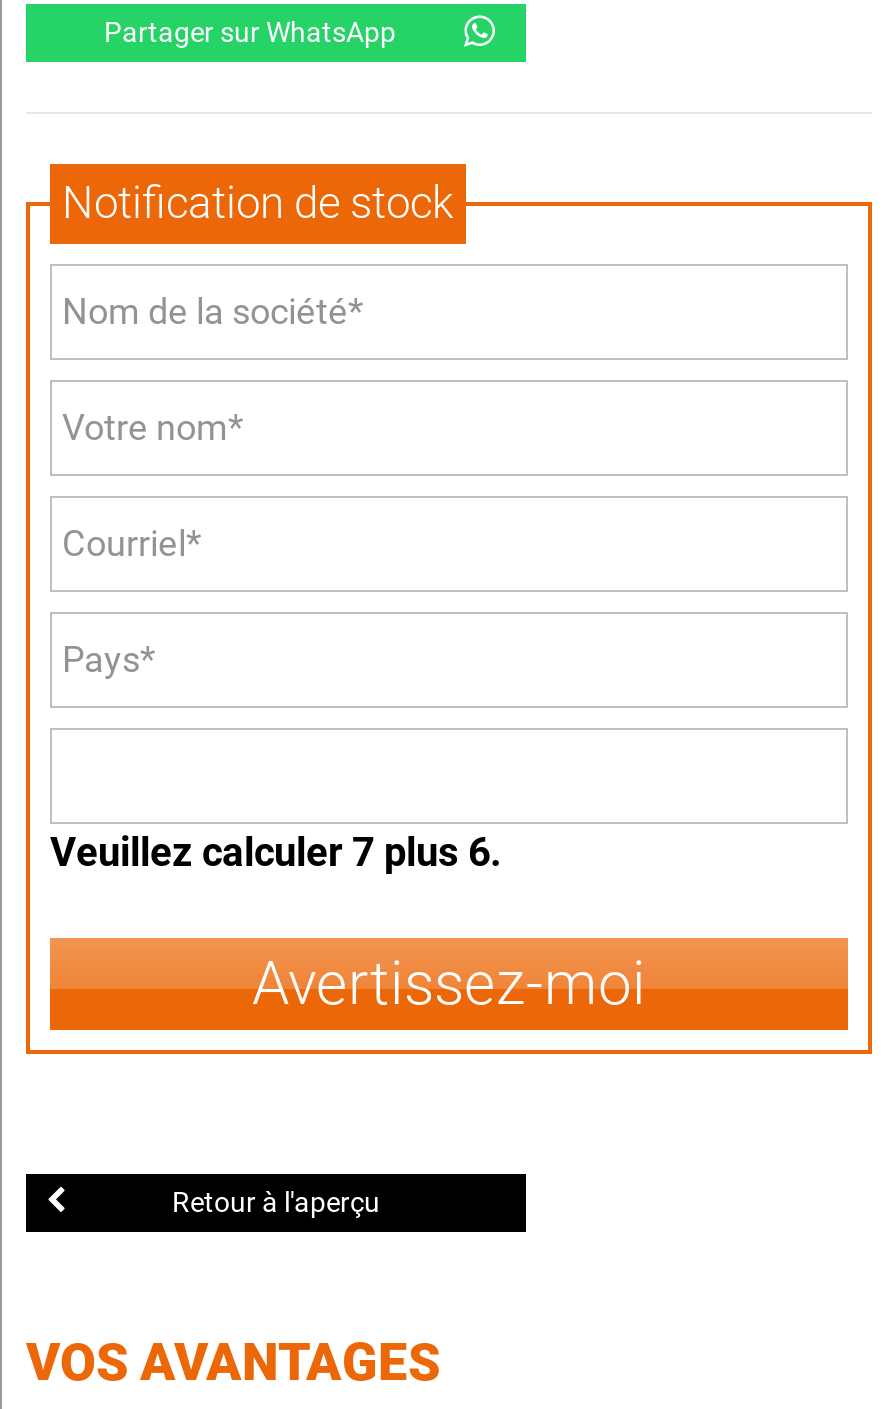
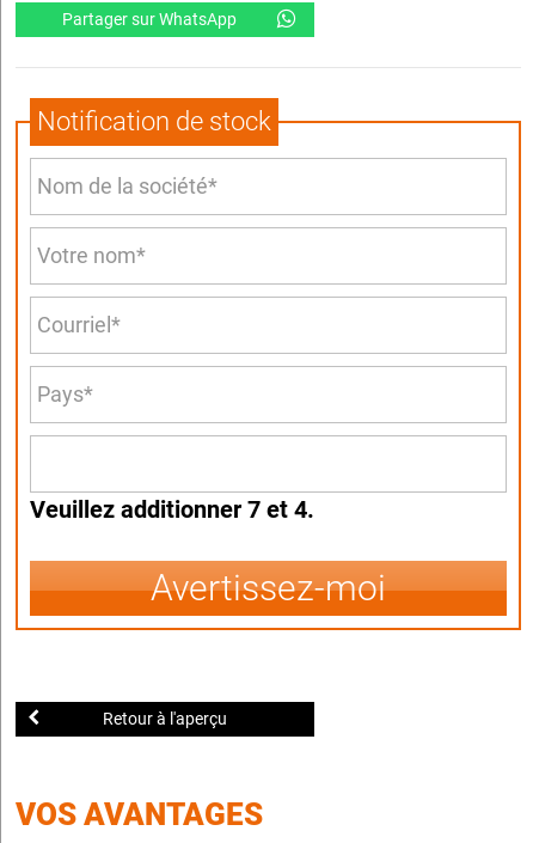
- Veuillez calculer 7 plus 6.
+ Veuillez additionner 7 et 4.
